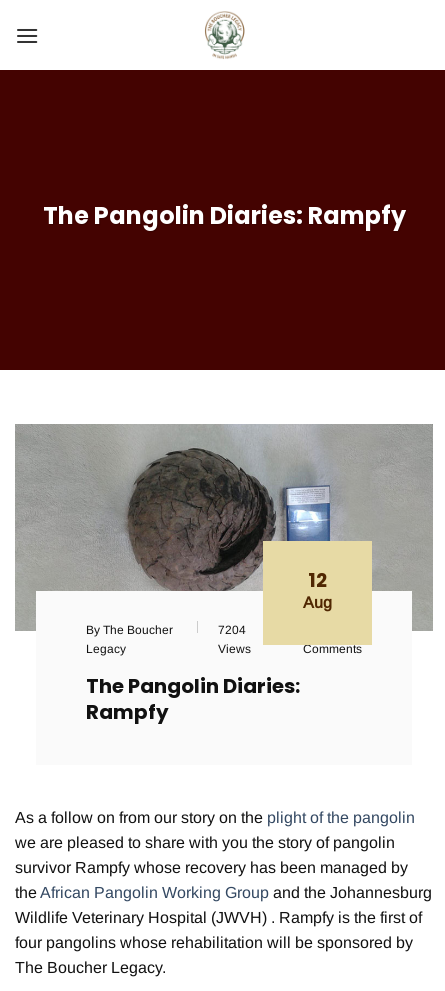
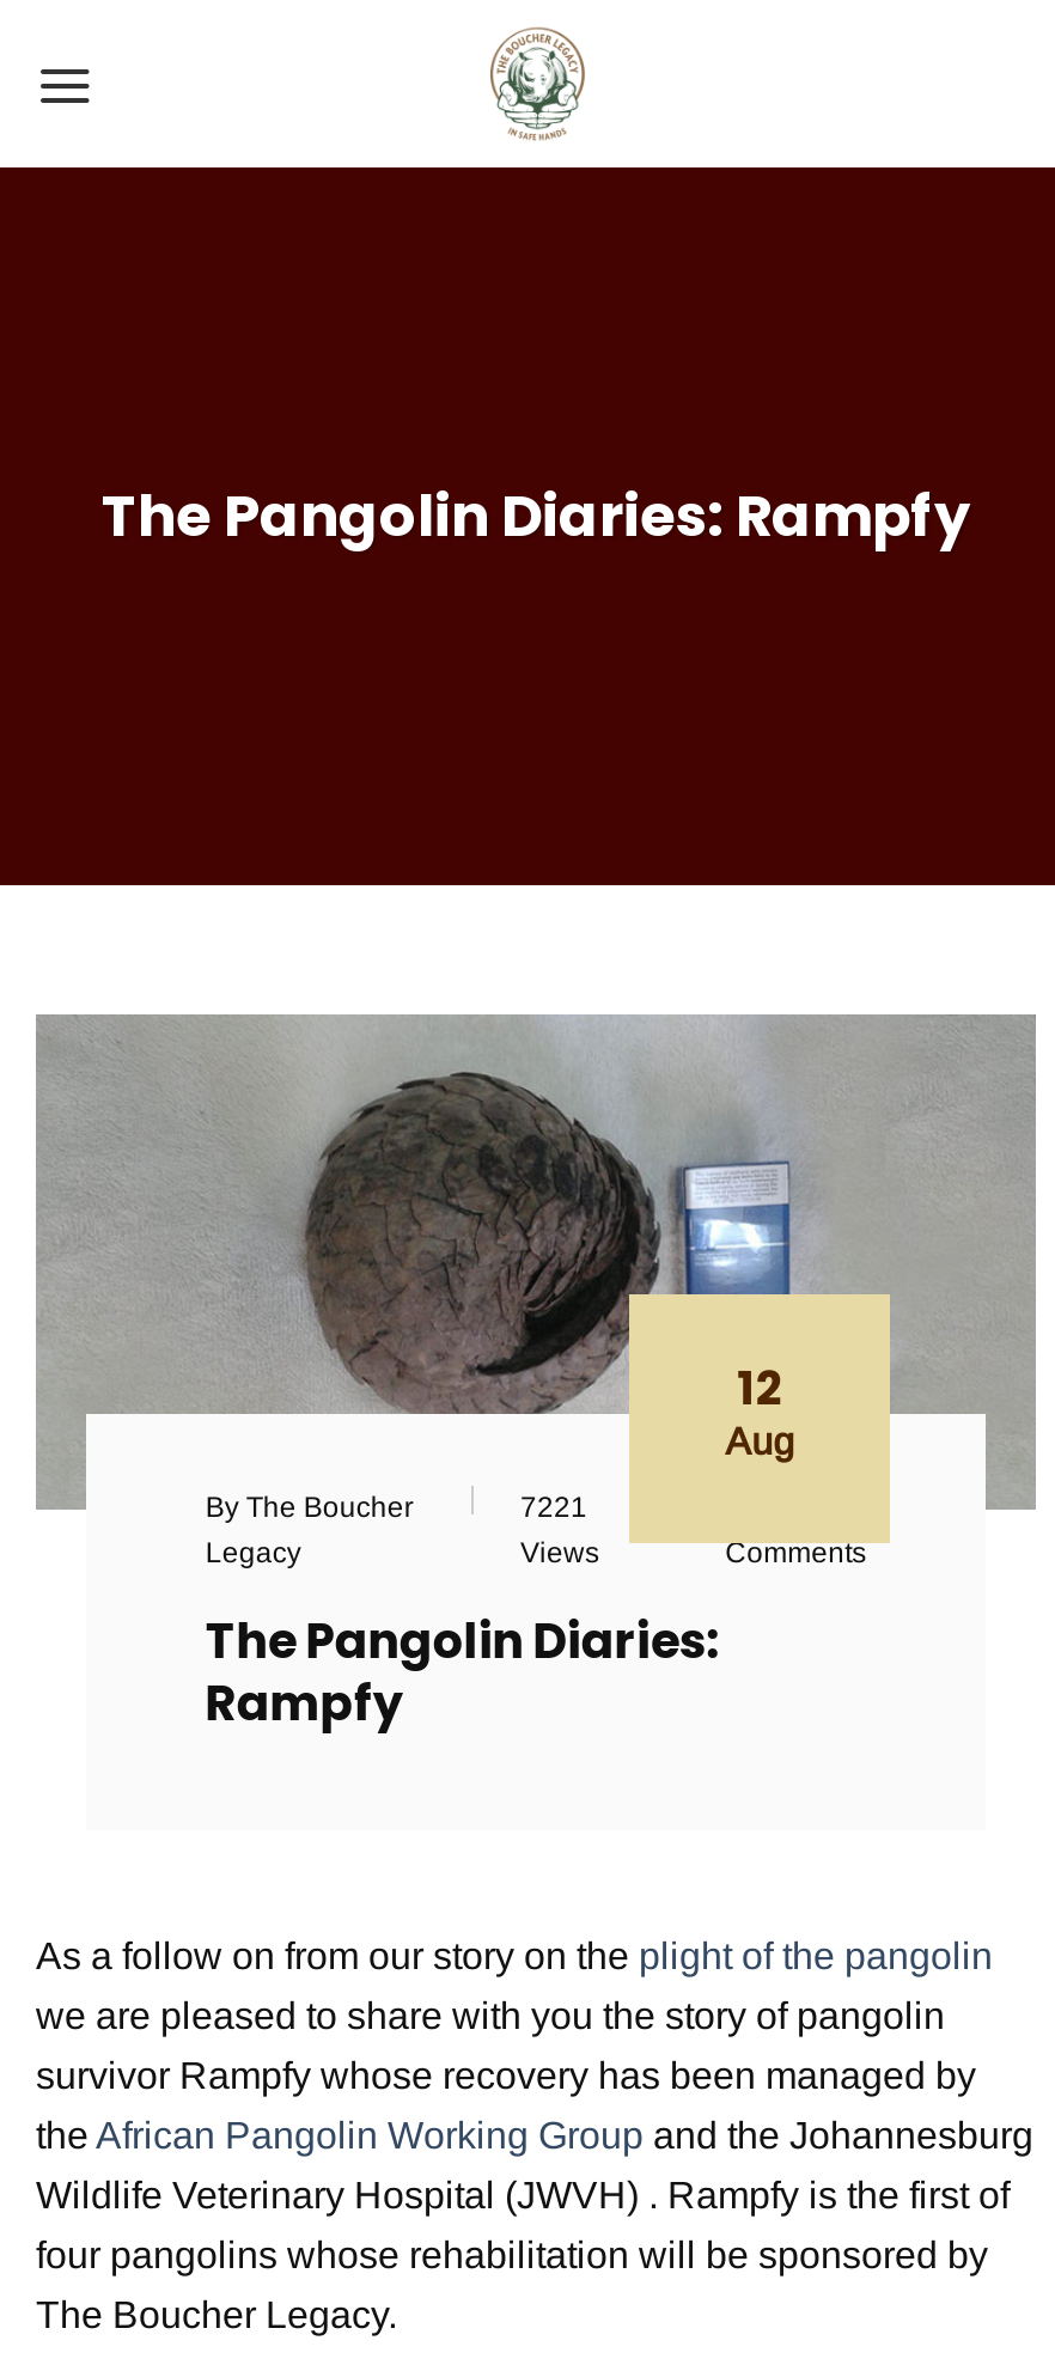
- 7204
+ 7221
